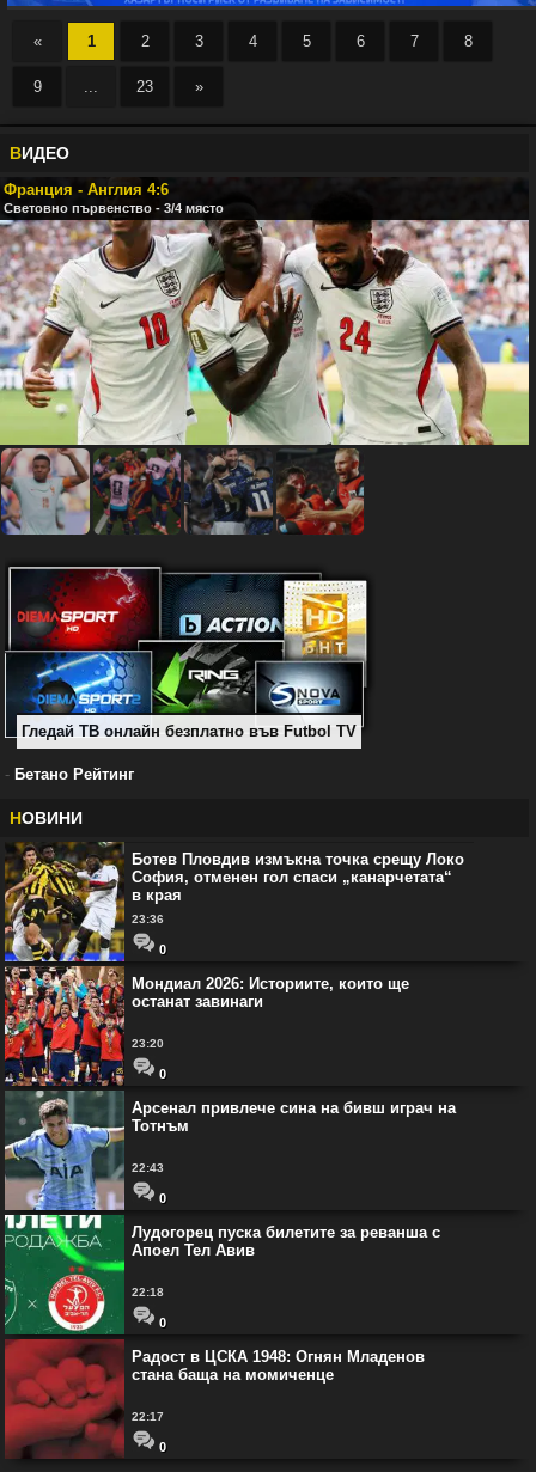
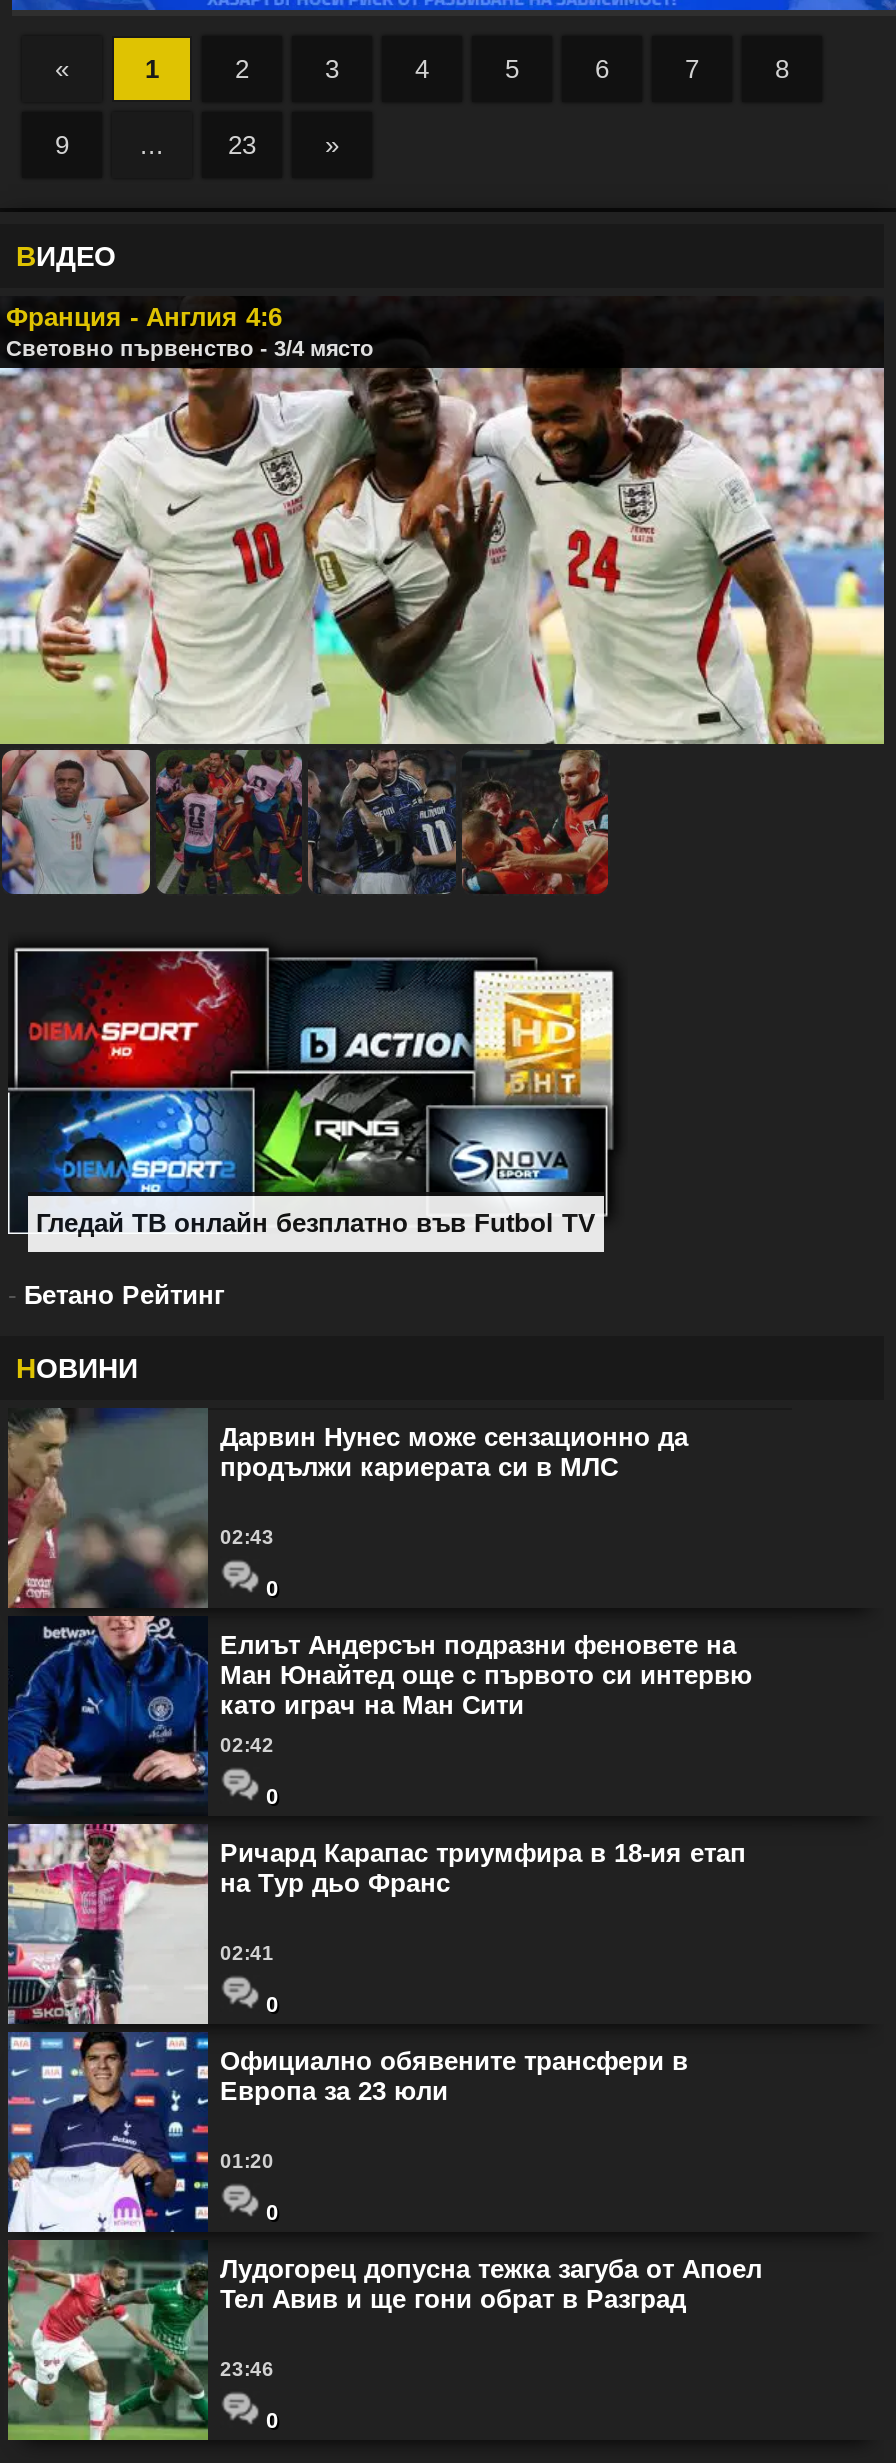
- [image]
- Ботев Пловдив измъкна точка срещу Локо
- София, отменен гол спаси „канарчетата“
- в края
+ [image]
+ Дарвин Нунес може сензационно да
+ продължи кариерата си в МЛС

- 23:36
+ 02:43

- Мондиал 2026: Историите, които ще
- останат завинаги
+ Елиът Андерсън подразни феновете на
+ Ман Юнайтед още с първото си интервю
+ като играч на Ман Сити

- 23:20
+ 02:42

- Арсенал привлече сина на бивш играч на
- Тотнъм
+ Ричард Карапас триумфира в 18-ия етап
+ на Тур дьо Франс

- 22:43
+ 02:41

- Лудогорец пуска билетите за реванша с
- Апоел Тел Авив
+ Официално обявените трансфери в
+ Европа за 23 юли

- 22:18
+ 01:20

- Радост в ЦСКА 1948: Огнян Младенов
- стана баща на момиченце
+ Лудогорец допусна тежка загуба от Апоел
+ Тел Авив и ще гони обрат в Разград

- 22:17
+ 23:46
